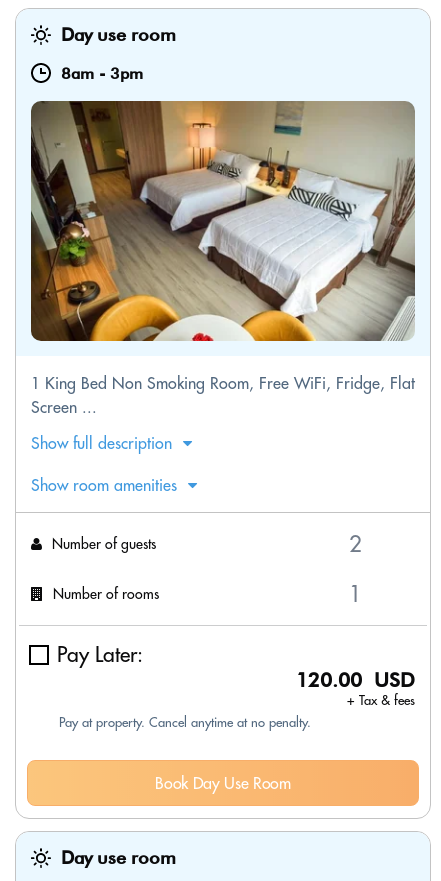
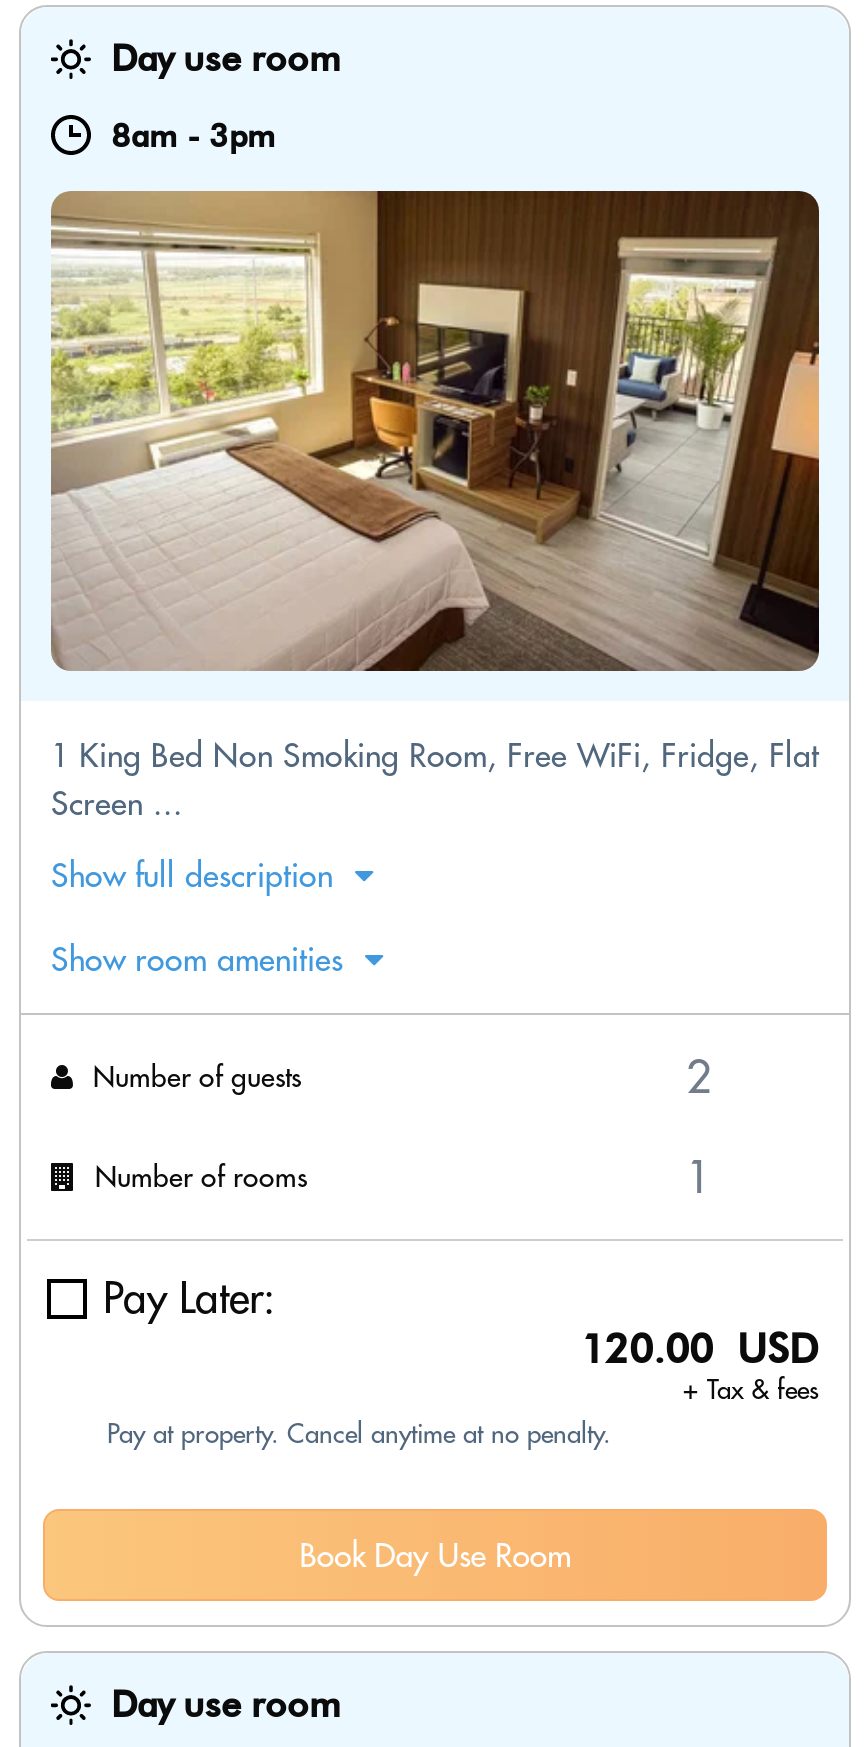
- [image]
+ [image]
